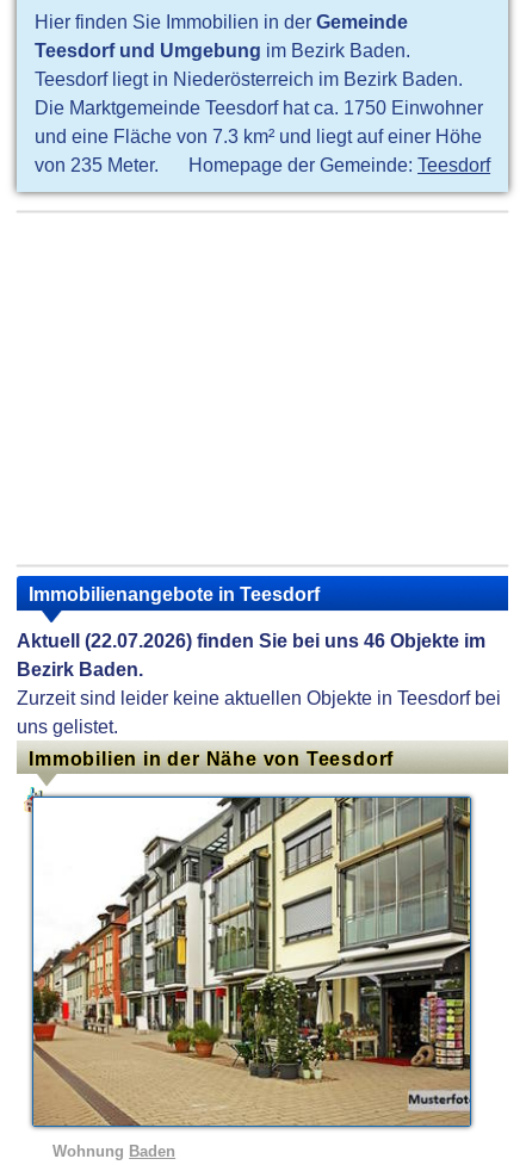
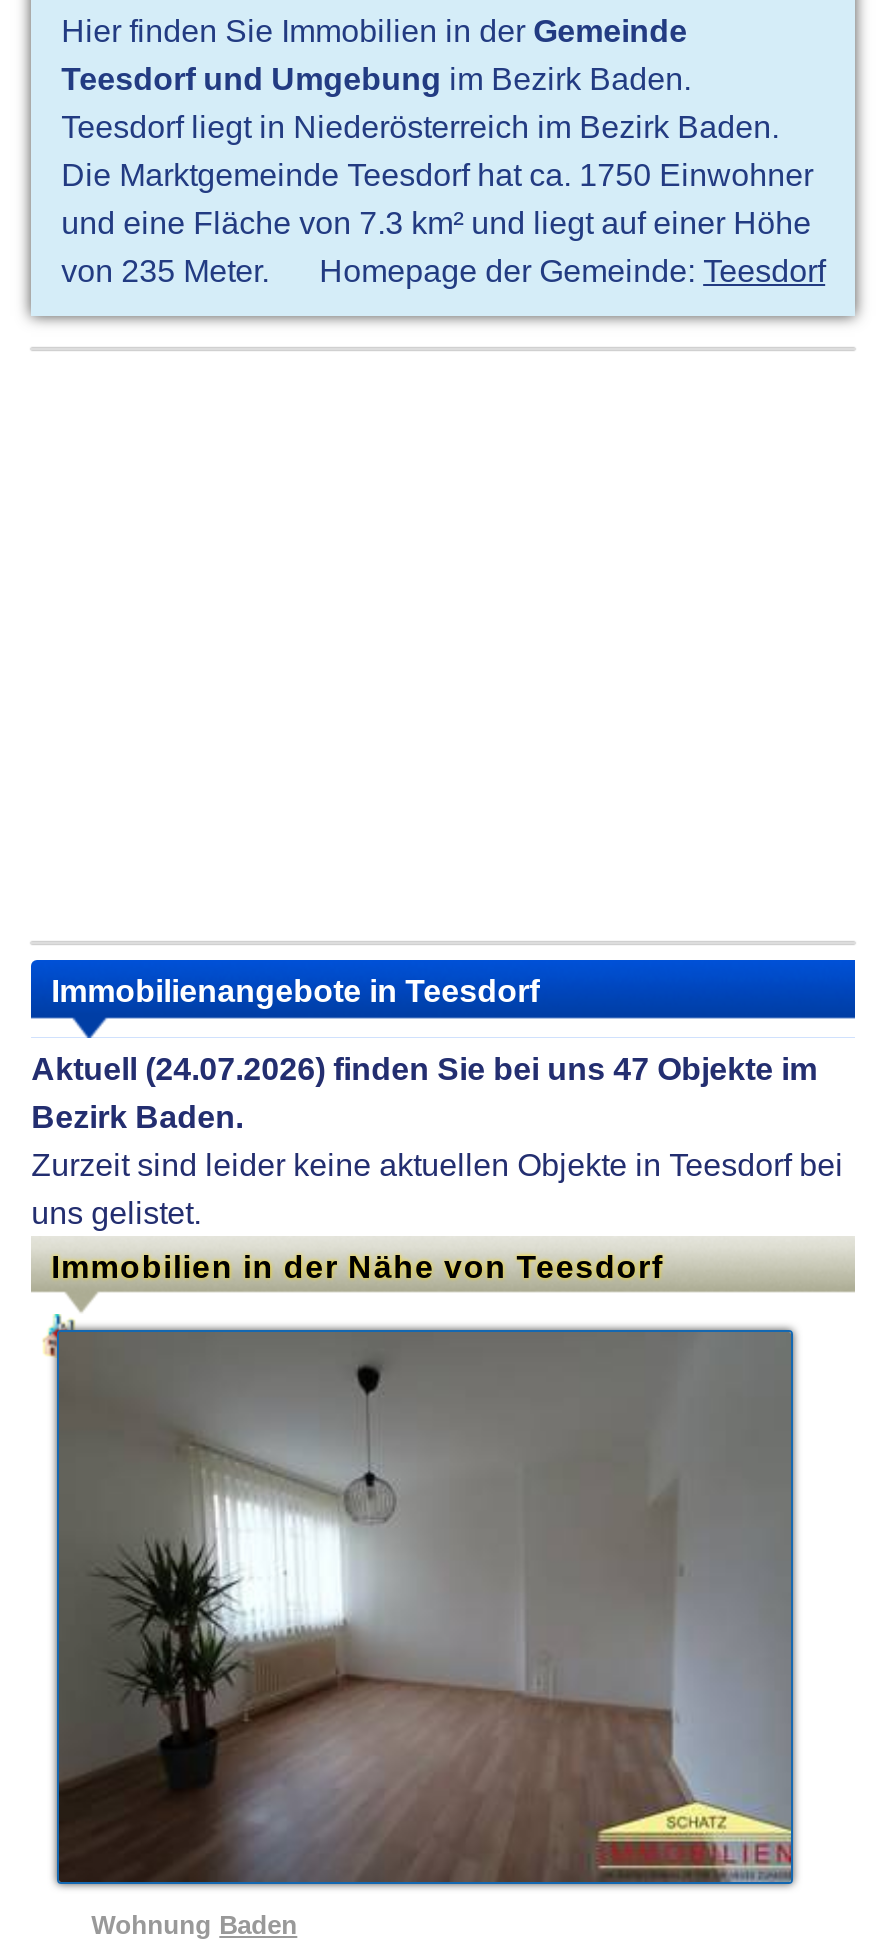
- Aktuell (22.07.2026) finden Sie bei uns 46 Objekte im
+ Aktuell (24.07.2026) finden Sie bei uns 47 Objekte im

- [image]
+ [image]
